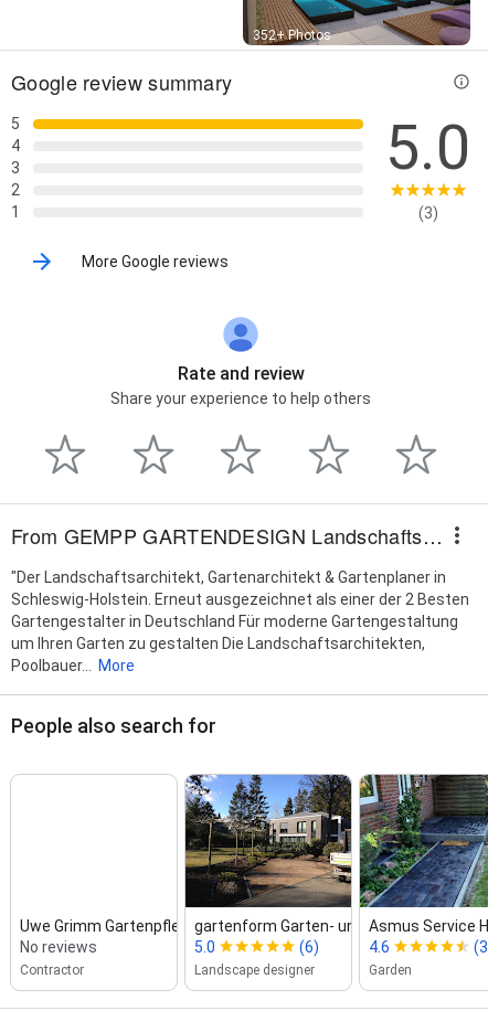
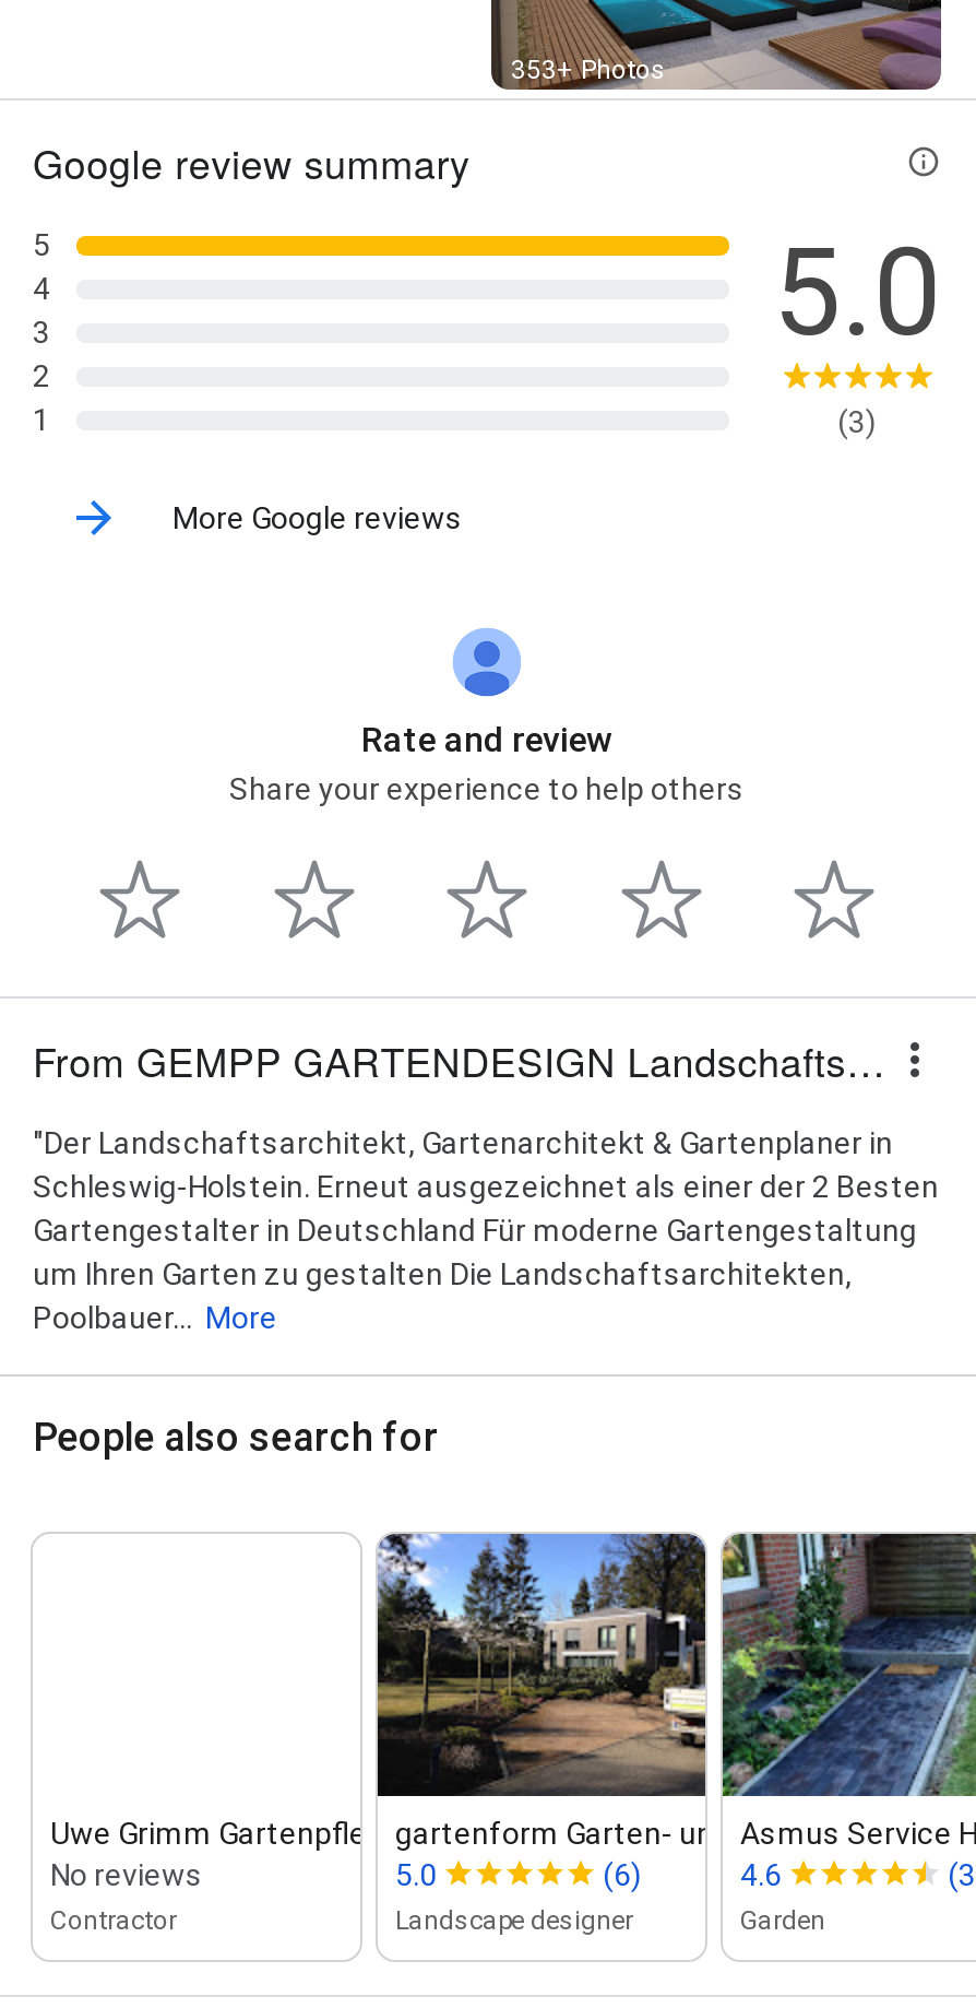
- 352+ Photos
+ 353+ Photos
